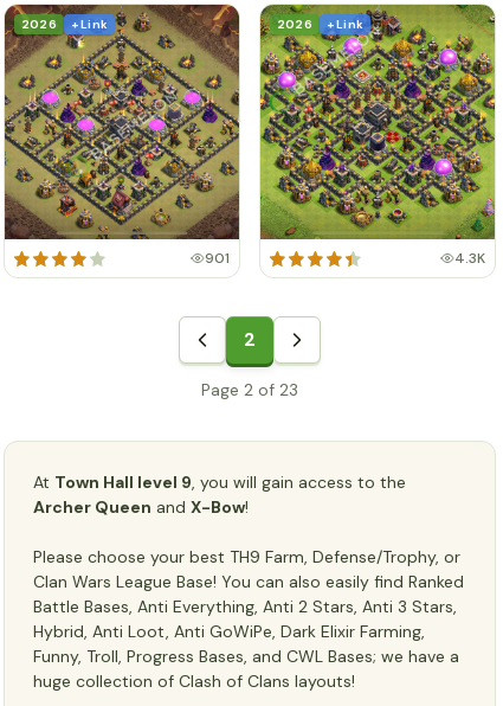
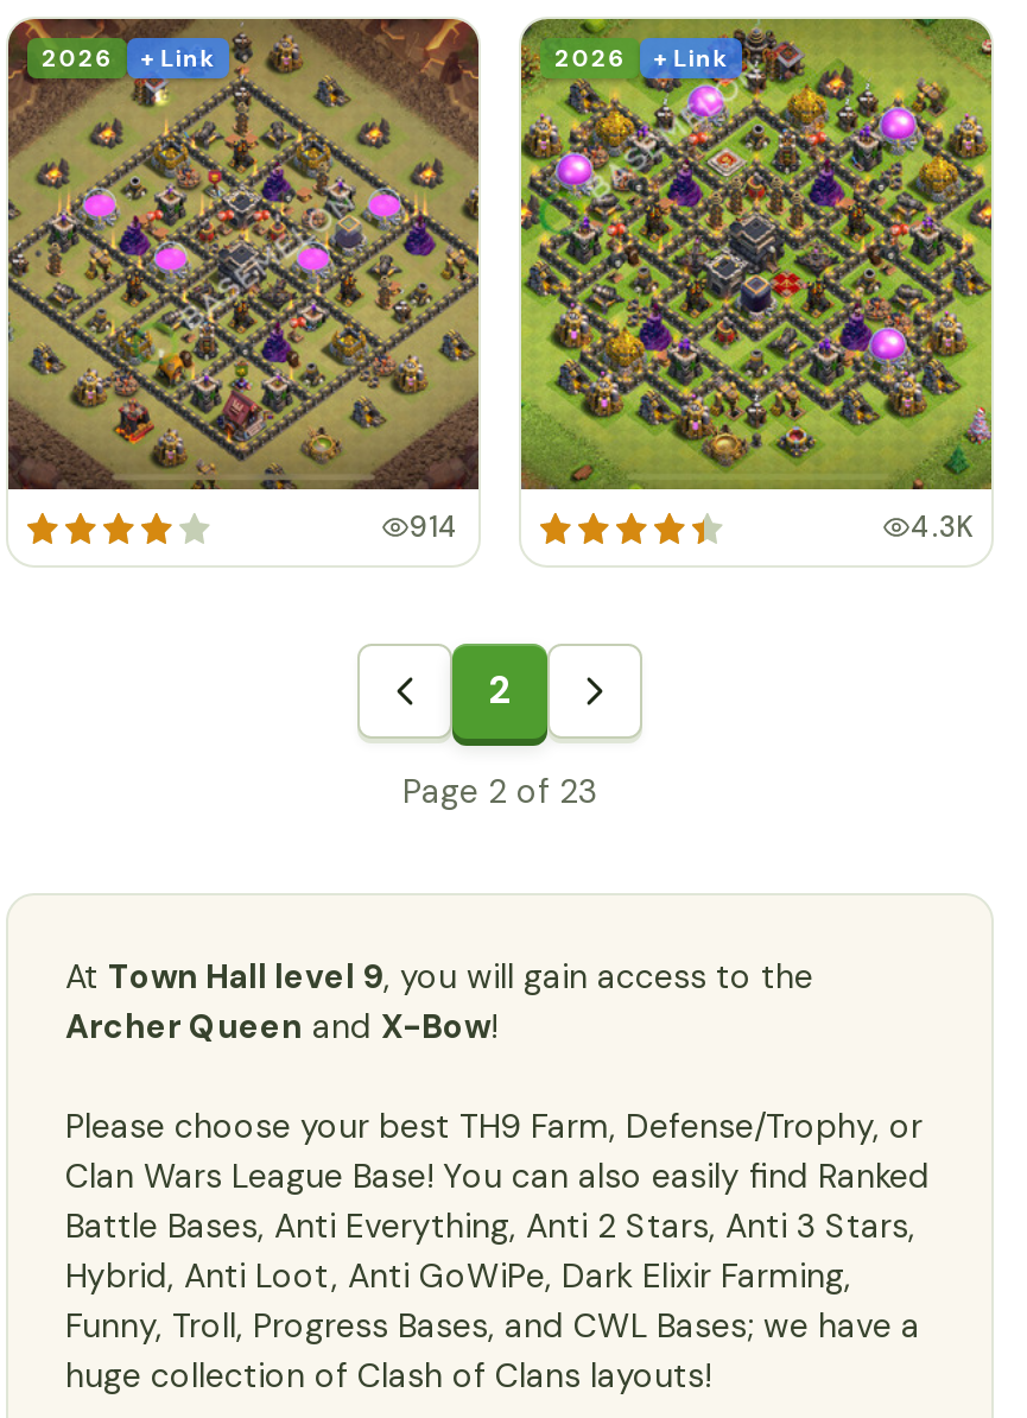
- 901
+ 914
